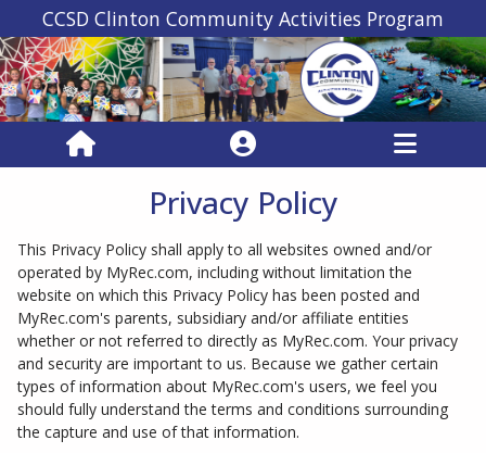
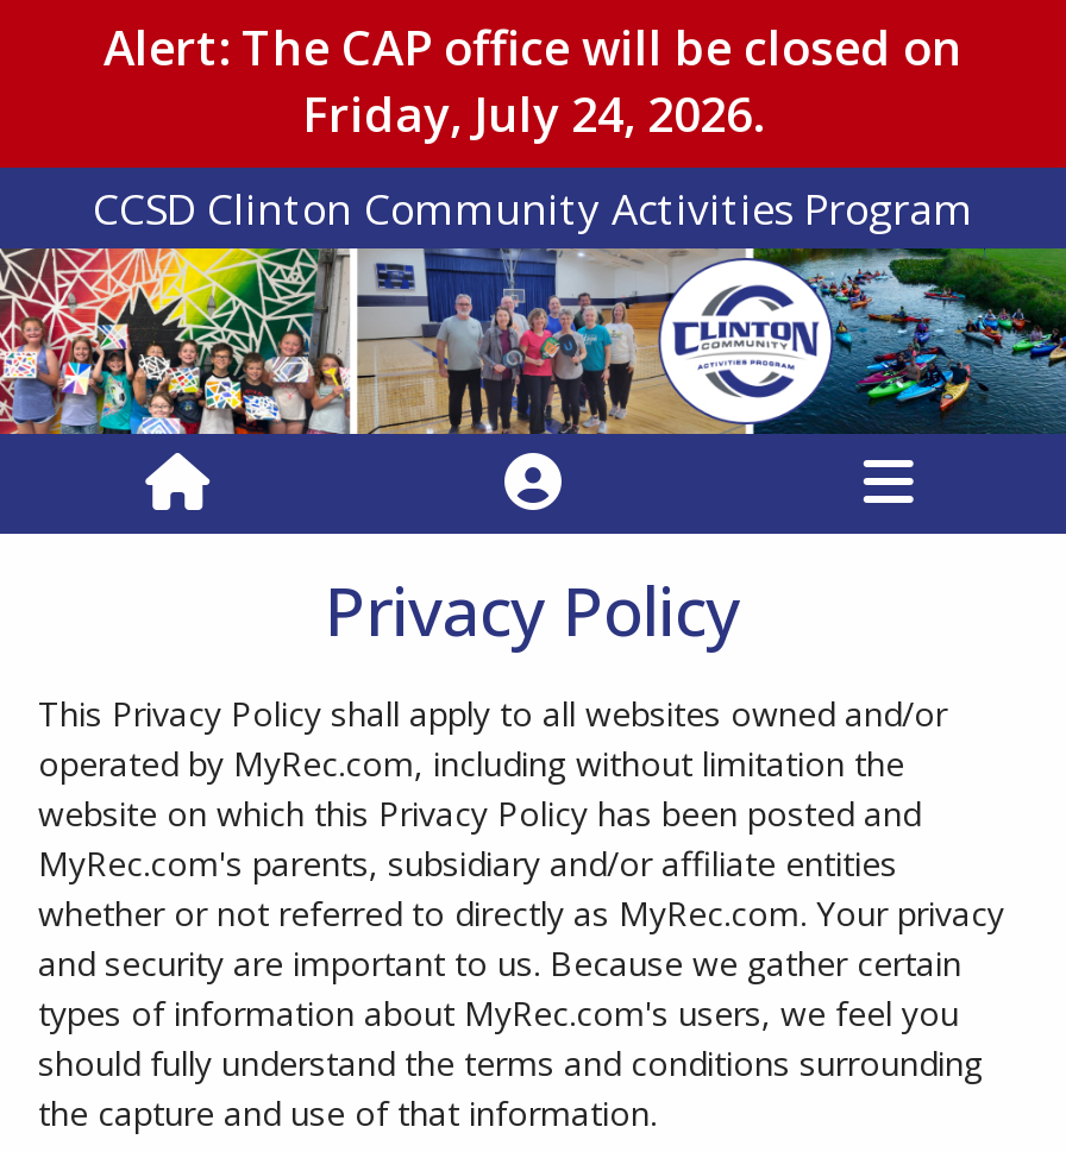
+ Alert: The CAP office will be closed on
+ Friday, July 24, 2026.
